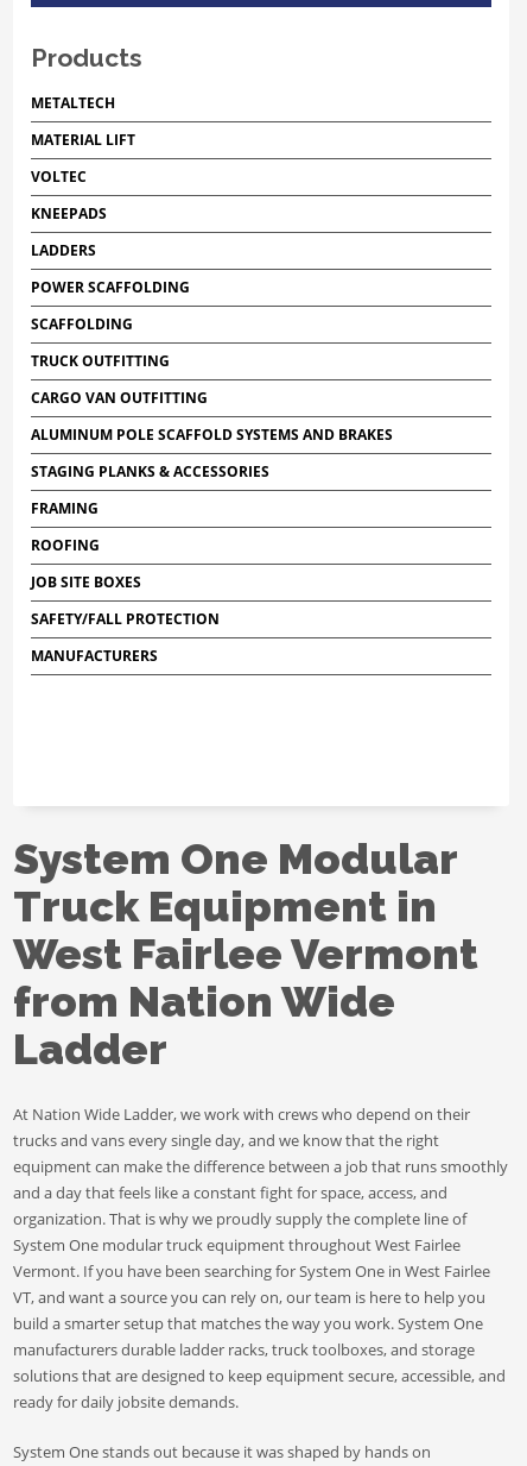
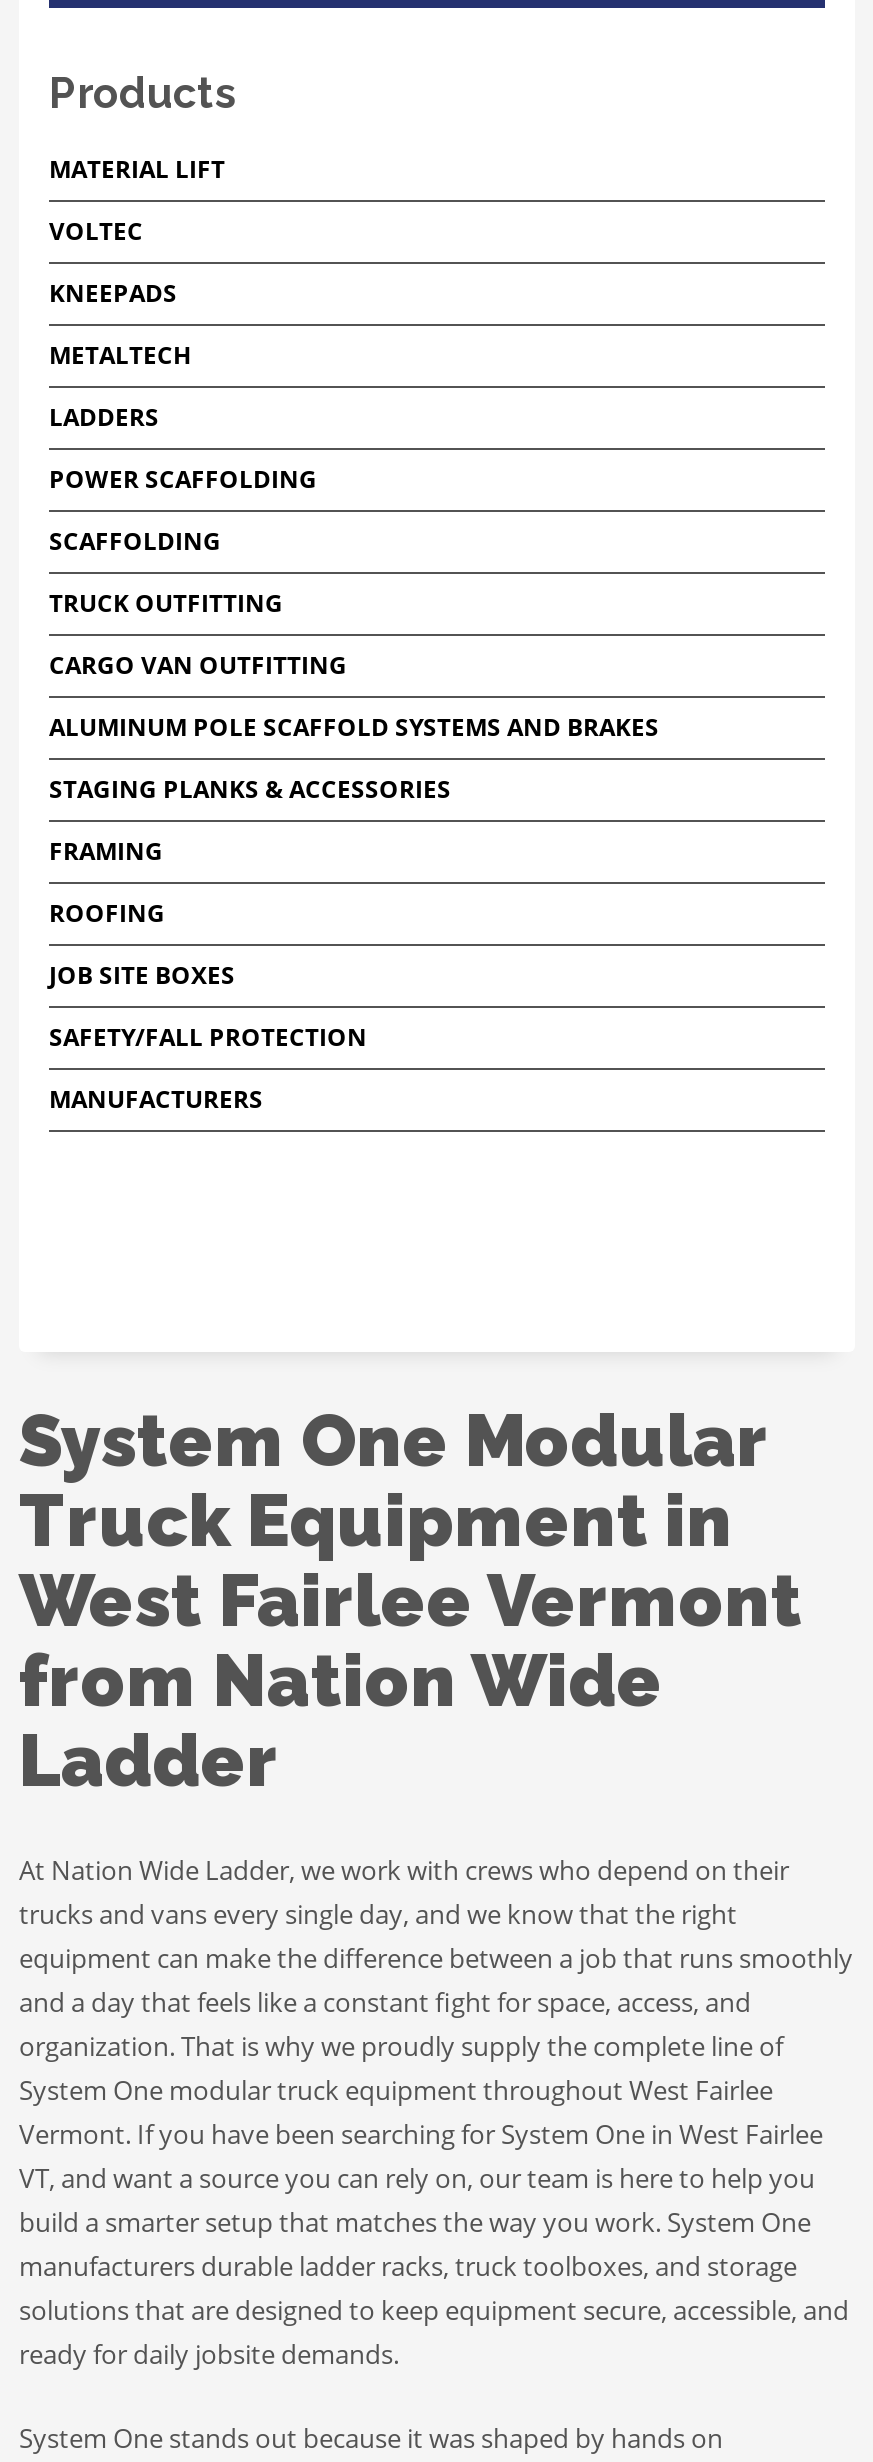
moved down: METALTECH

moved up: MATERIAL LIFT | VOLTEC | KNEEPADS
